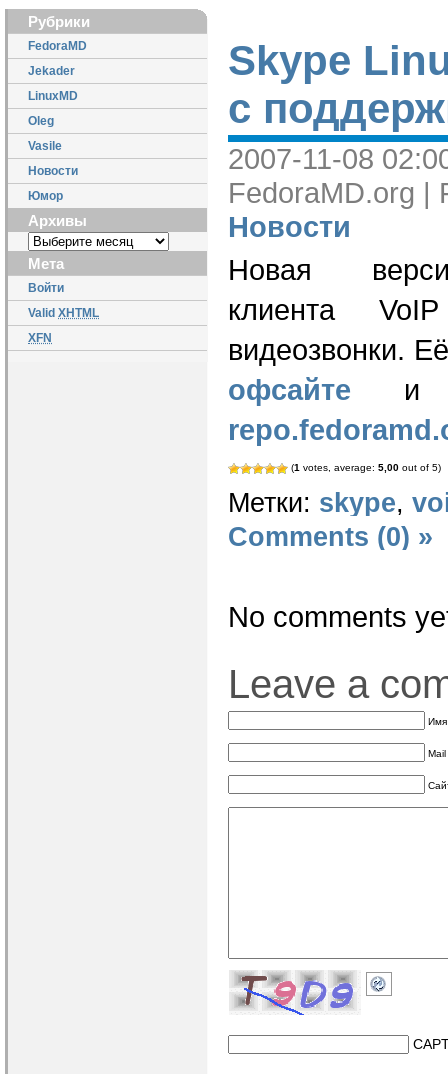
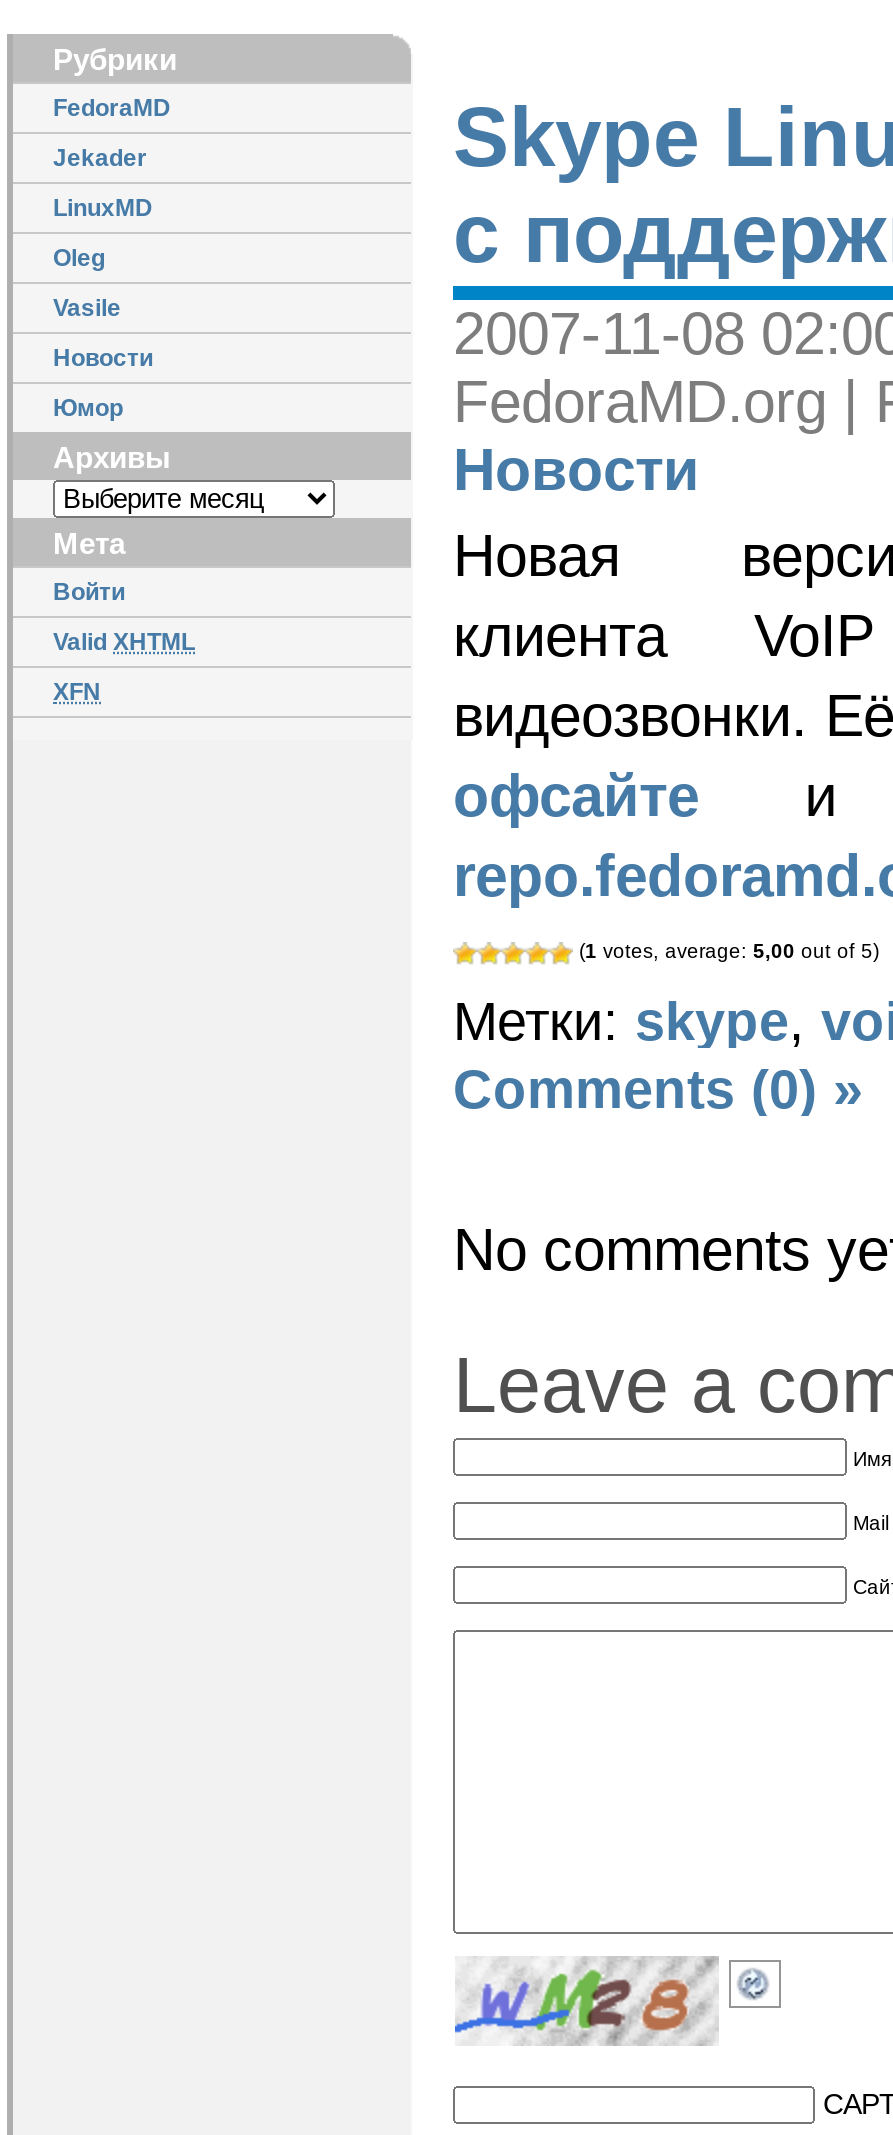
- [image]
+ [image]
